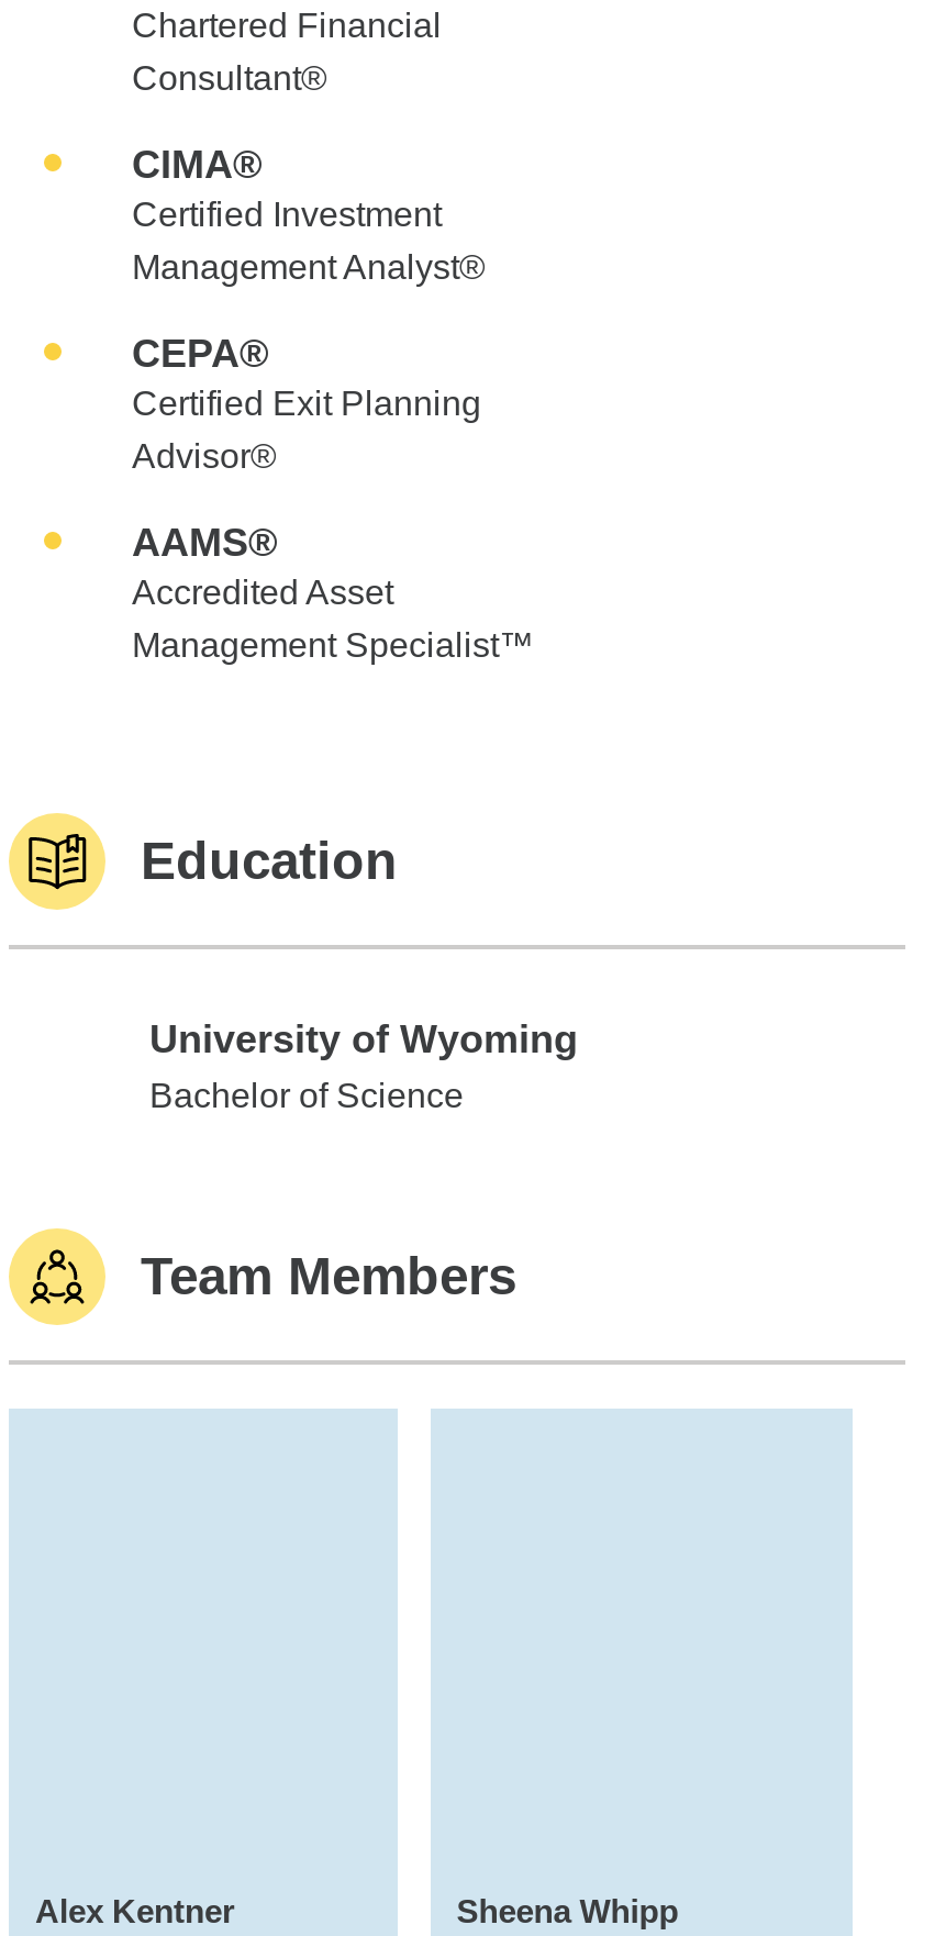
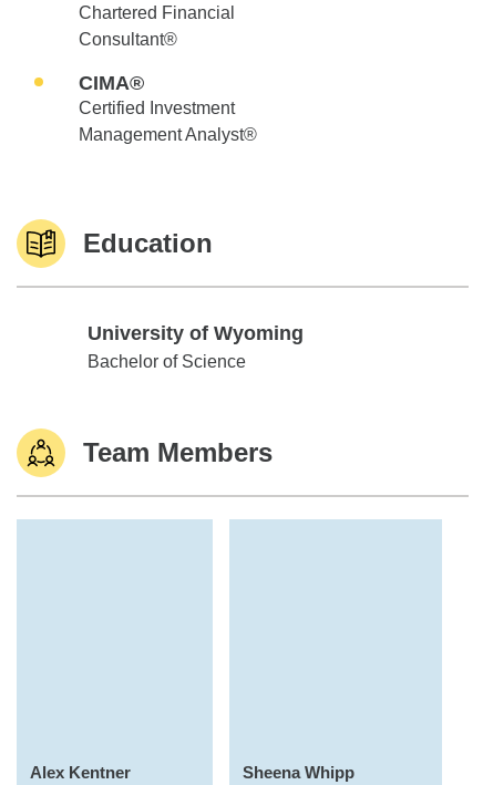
- CEPA®
- Certified Exit Planning
- Advisor®
- AAMS®
- Accredited Asset
- Management Specialist™
